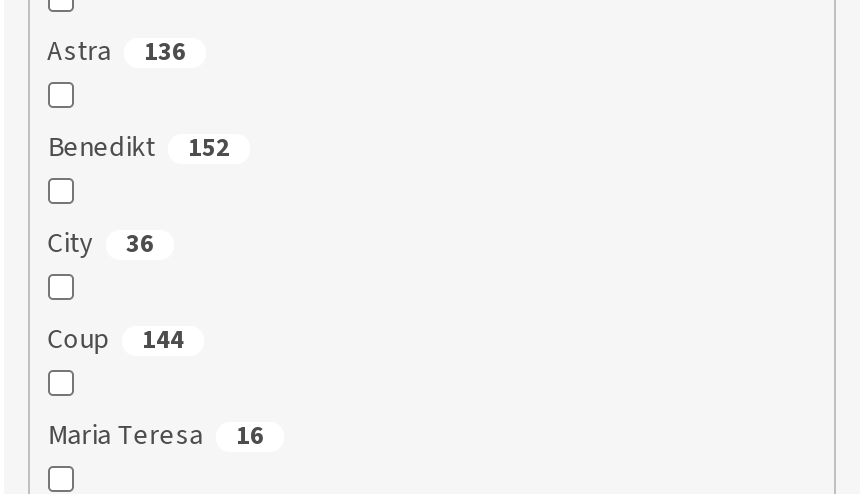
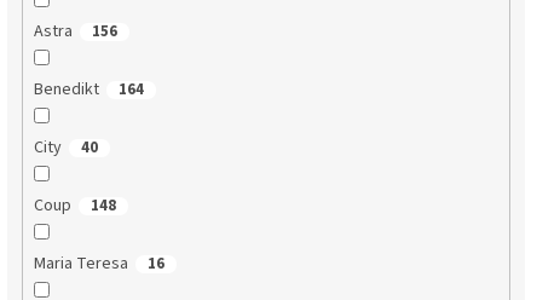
- Astra 136
+ Astra 156

- Benedikt 152
+ Benedikt 164

- City 36
+ City 40

- Coup 144
+ Coup 148
